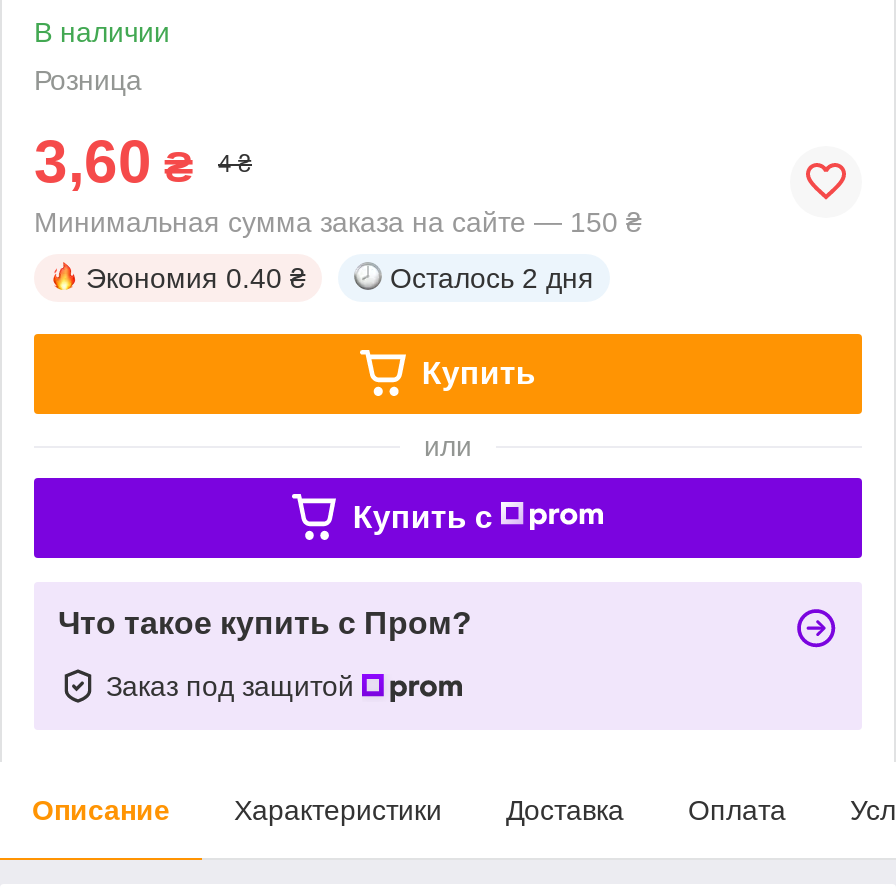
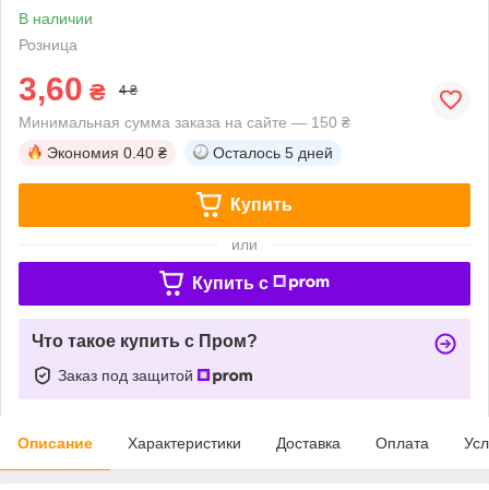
- Осталось 2 дня
+ Осталось 5 дней
